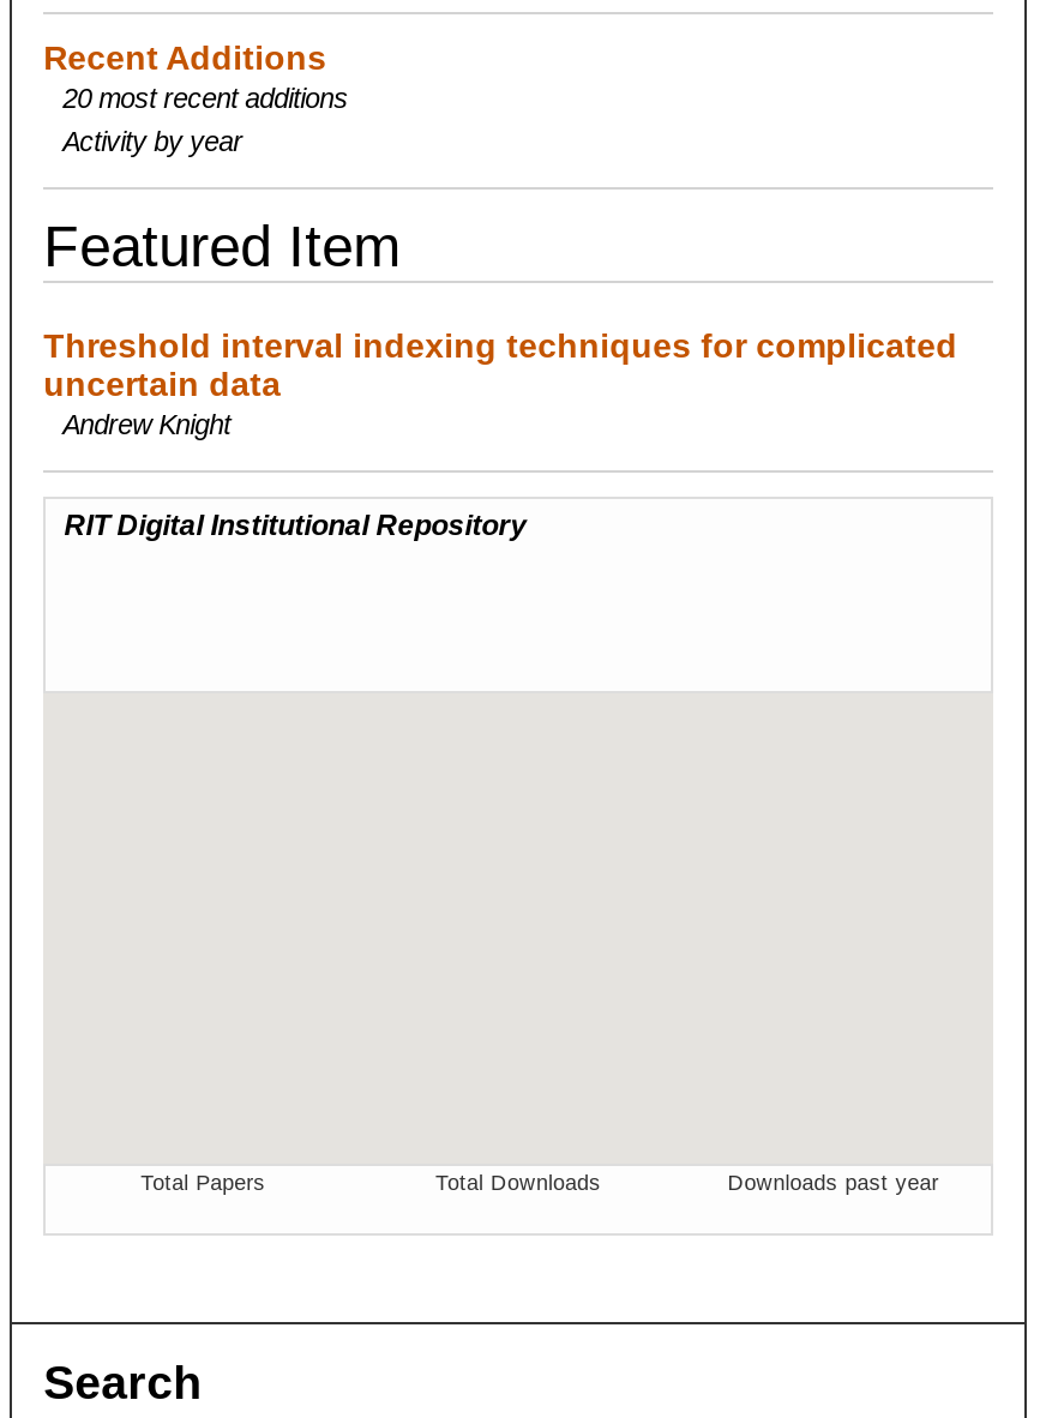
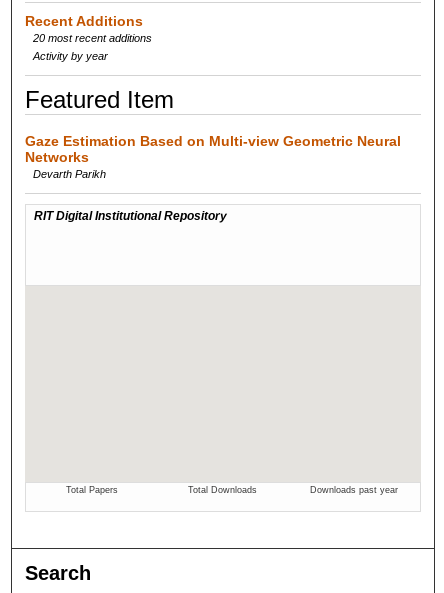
- Threshold interval indexing techniques for complicated
- uncertain data
- Andrew Knight
+ Gaze Estimation Based on Multi-view Geometric Neural
+ Networks
+ Devarth Parikh
